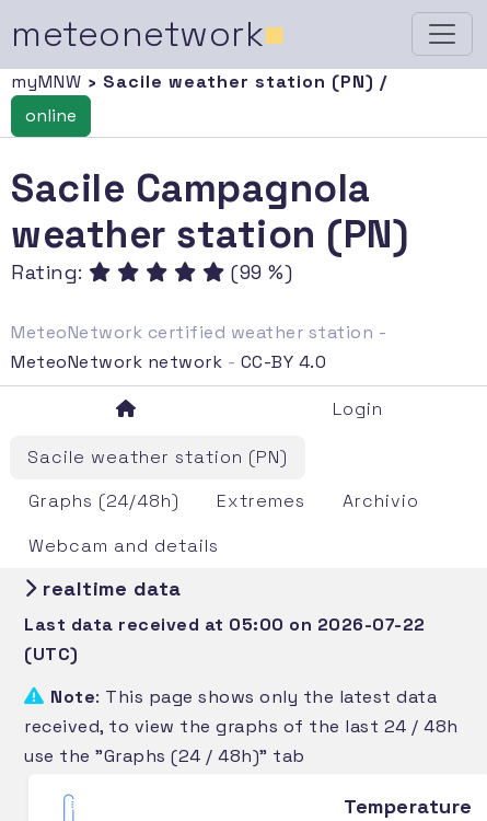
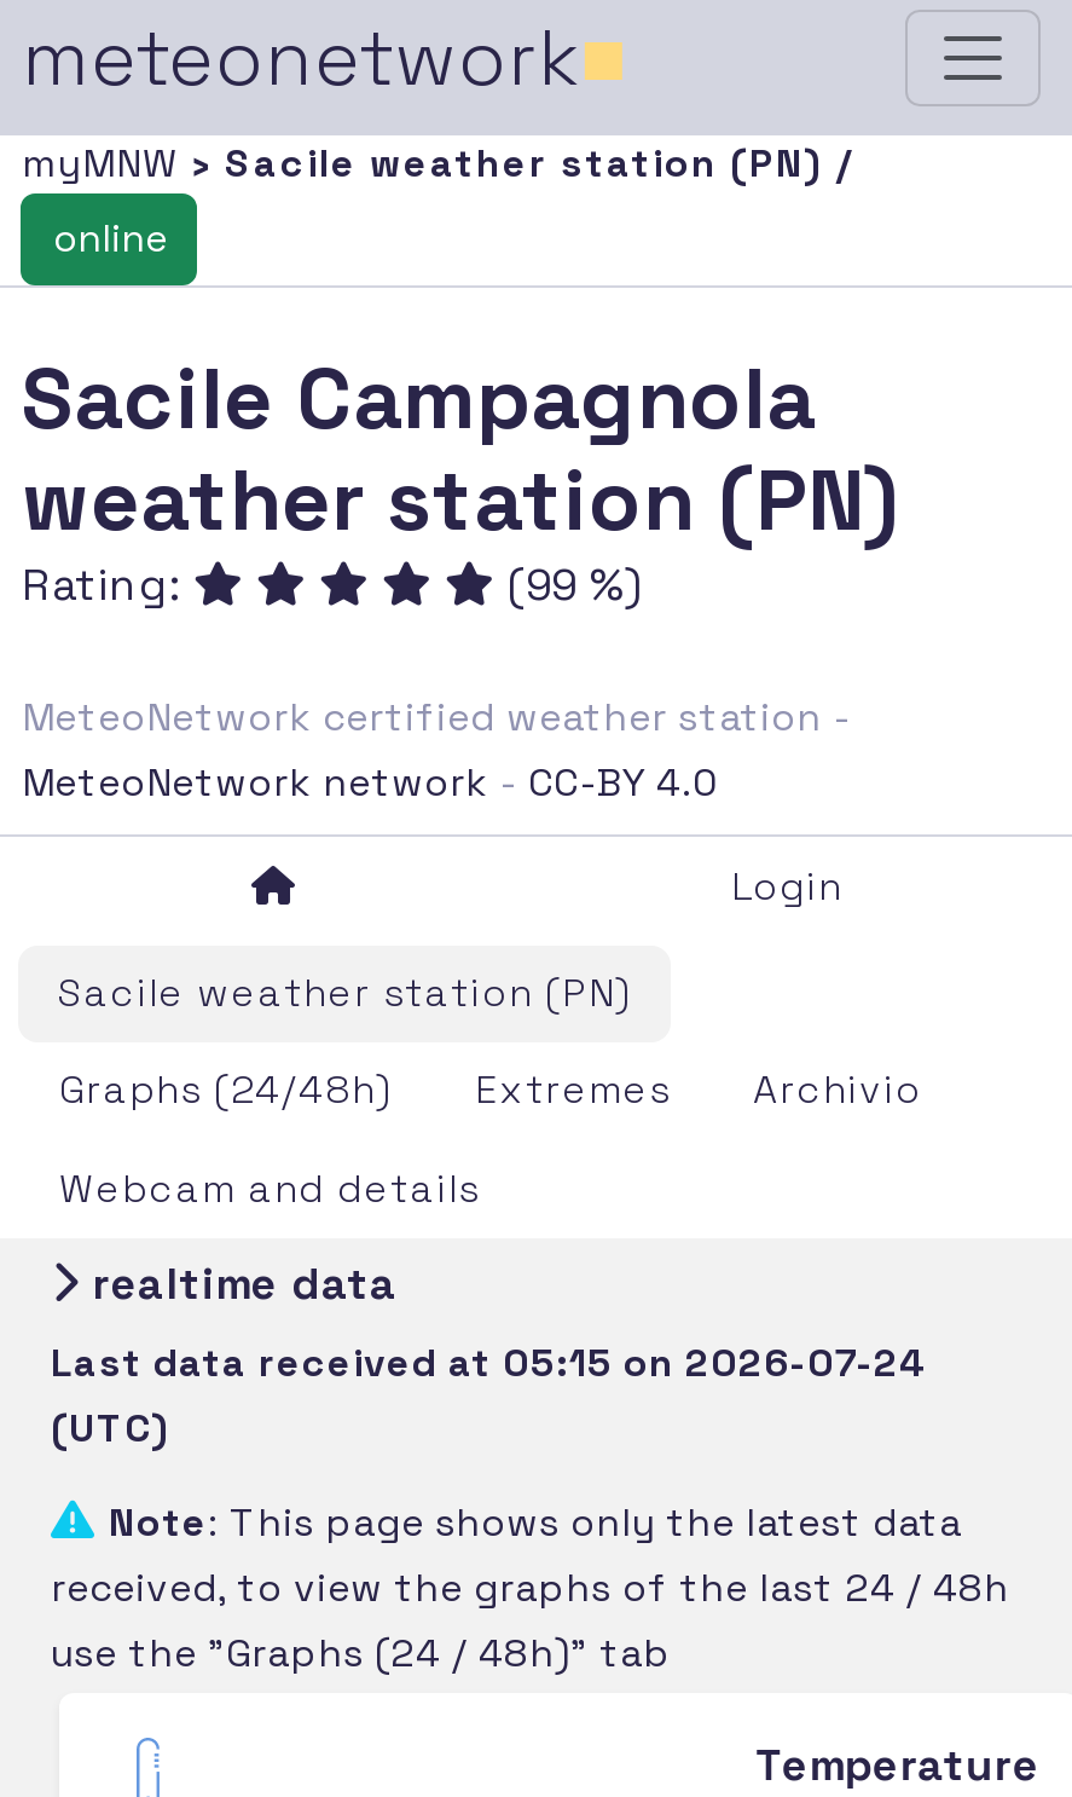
- Last data received at 05:00 on 2026-07-22
+ Last data received at 05:15 on 2026-07-24
